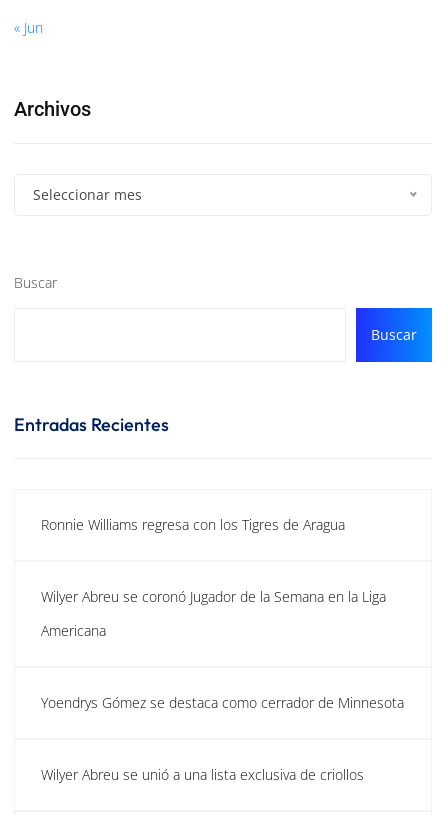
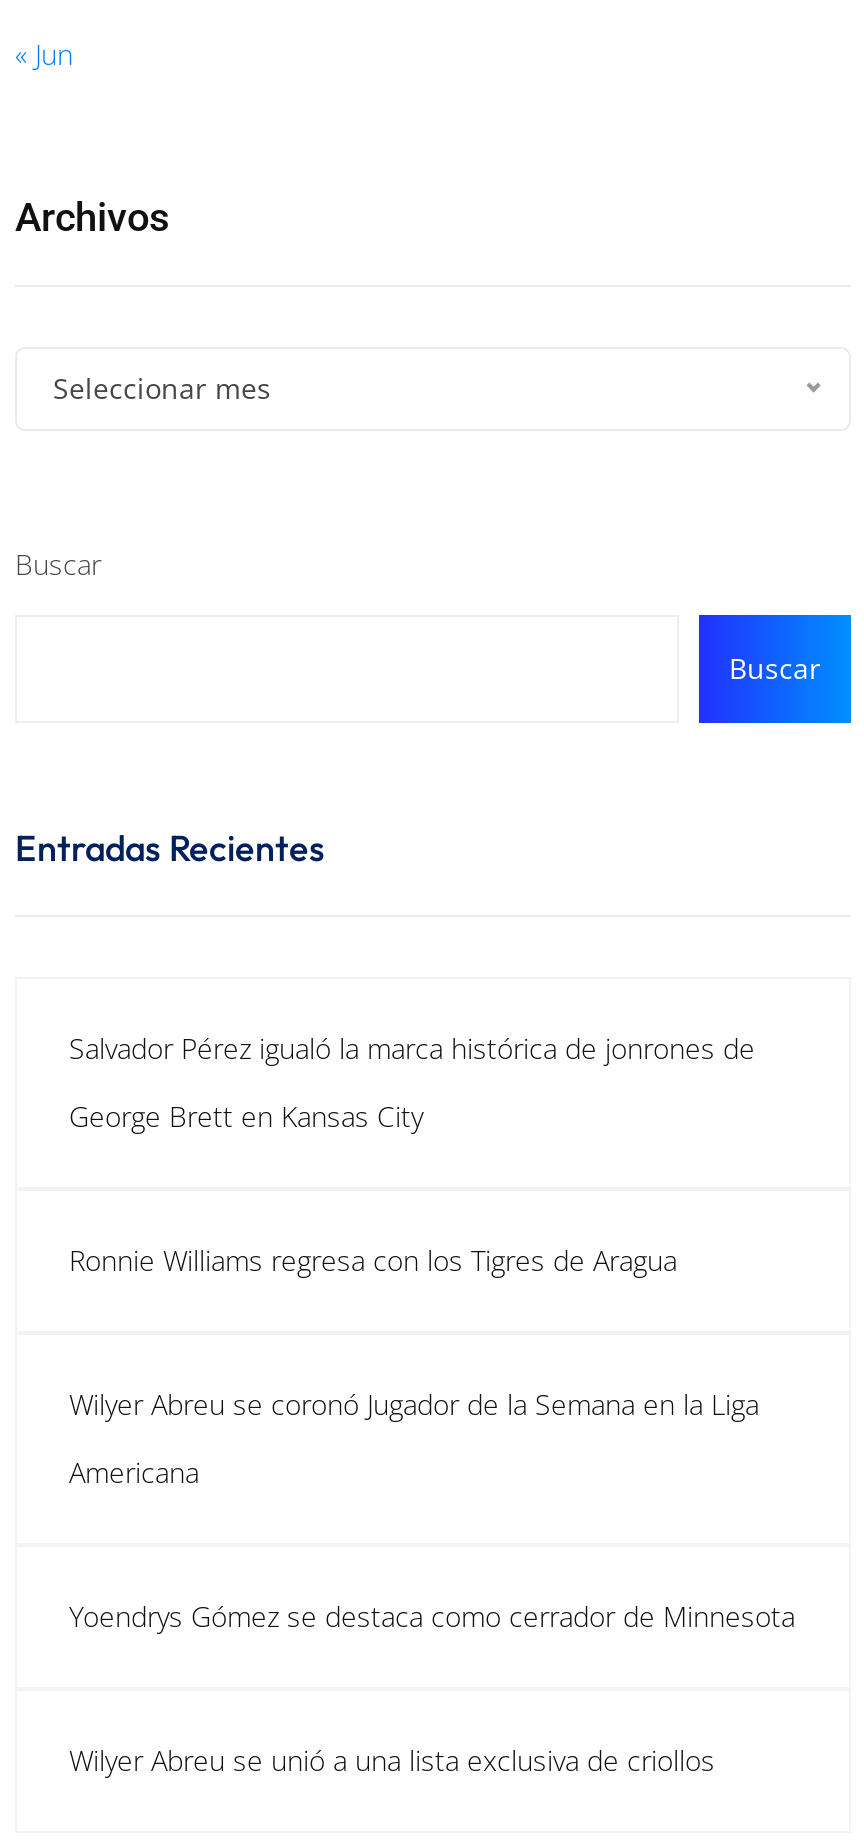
+ Salvador Pérez igualó la marca histórica de jonrones de
+ George Brett en Kansas City
